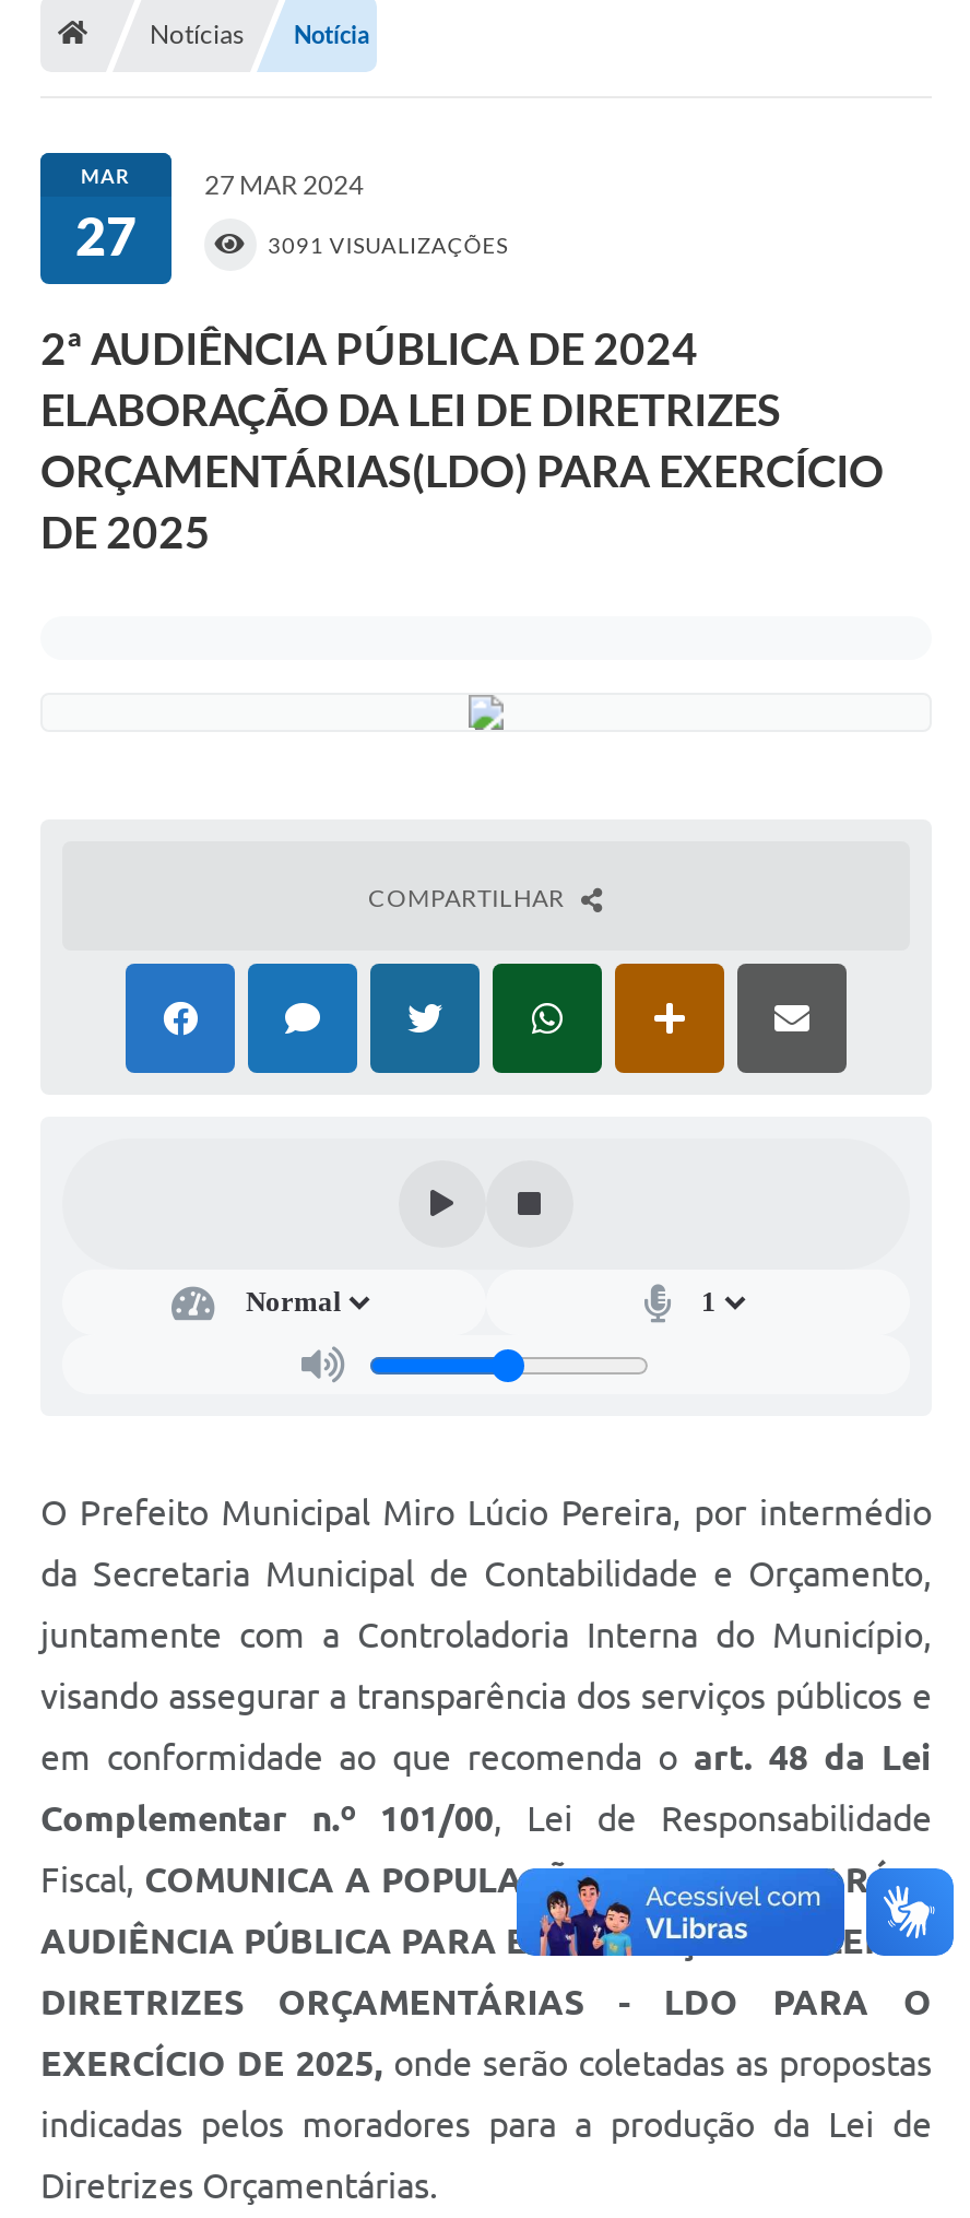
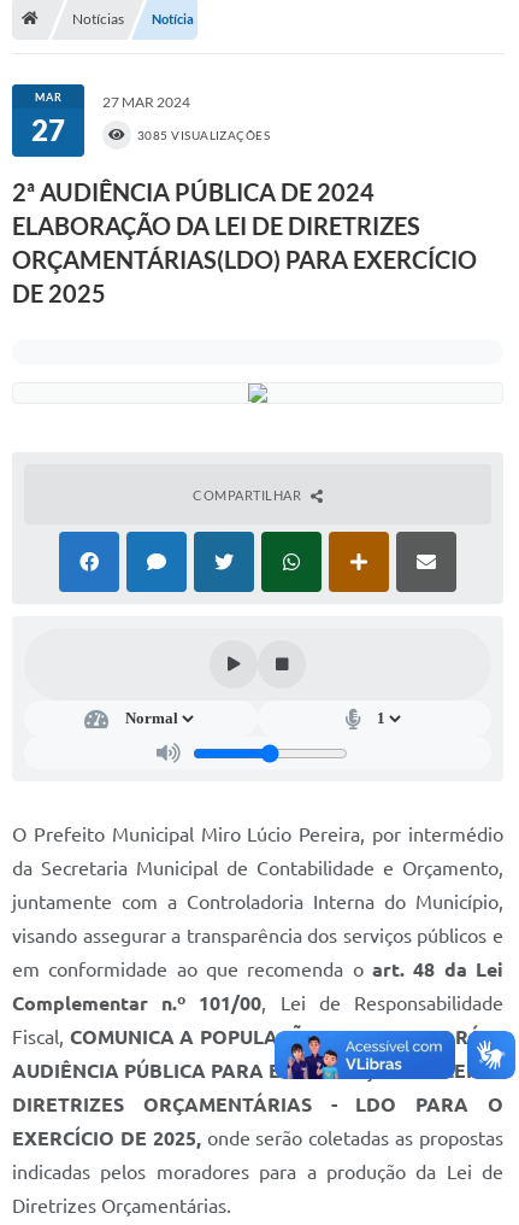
- 3091 VISUALIZAÇÕES
+ 3085 VISUALIZAÇÕES
